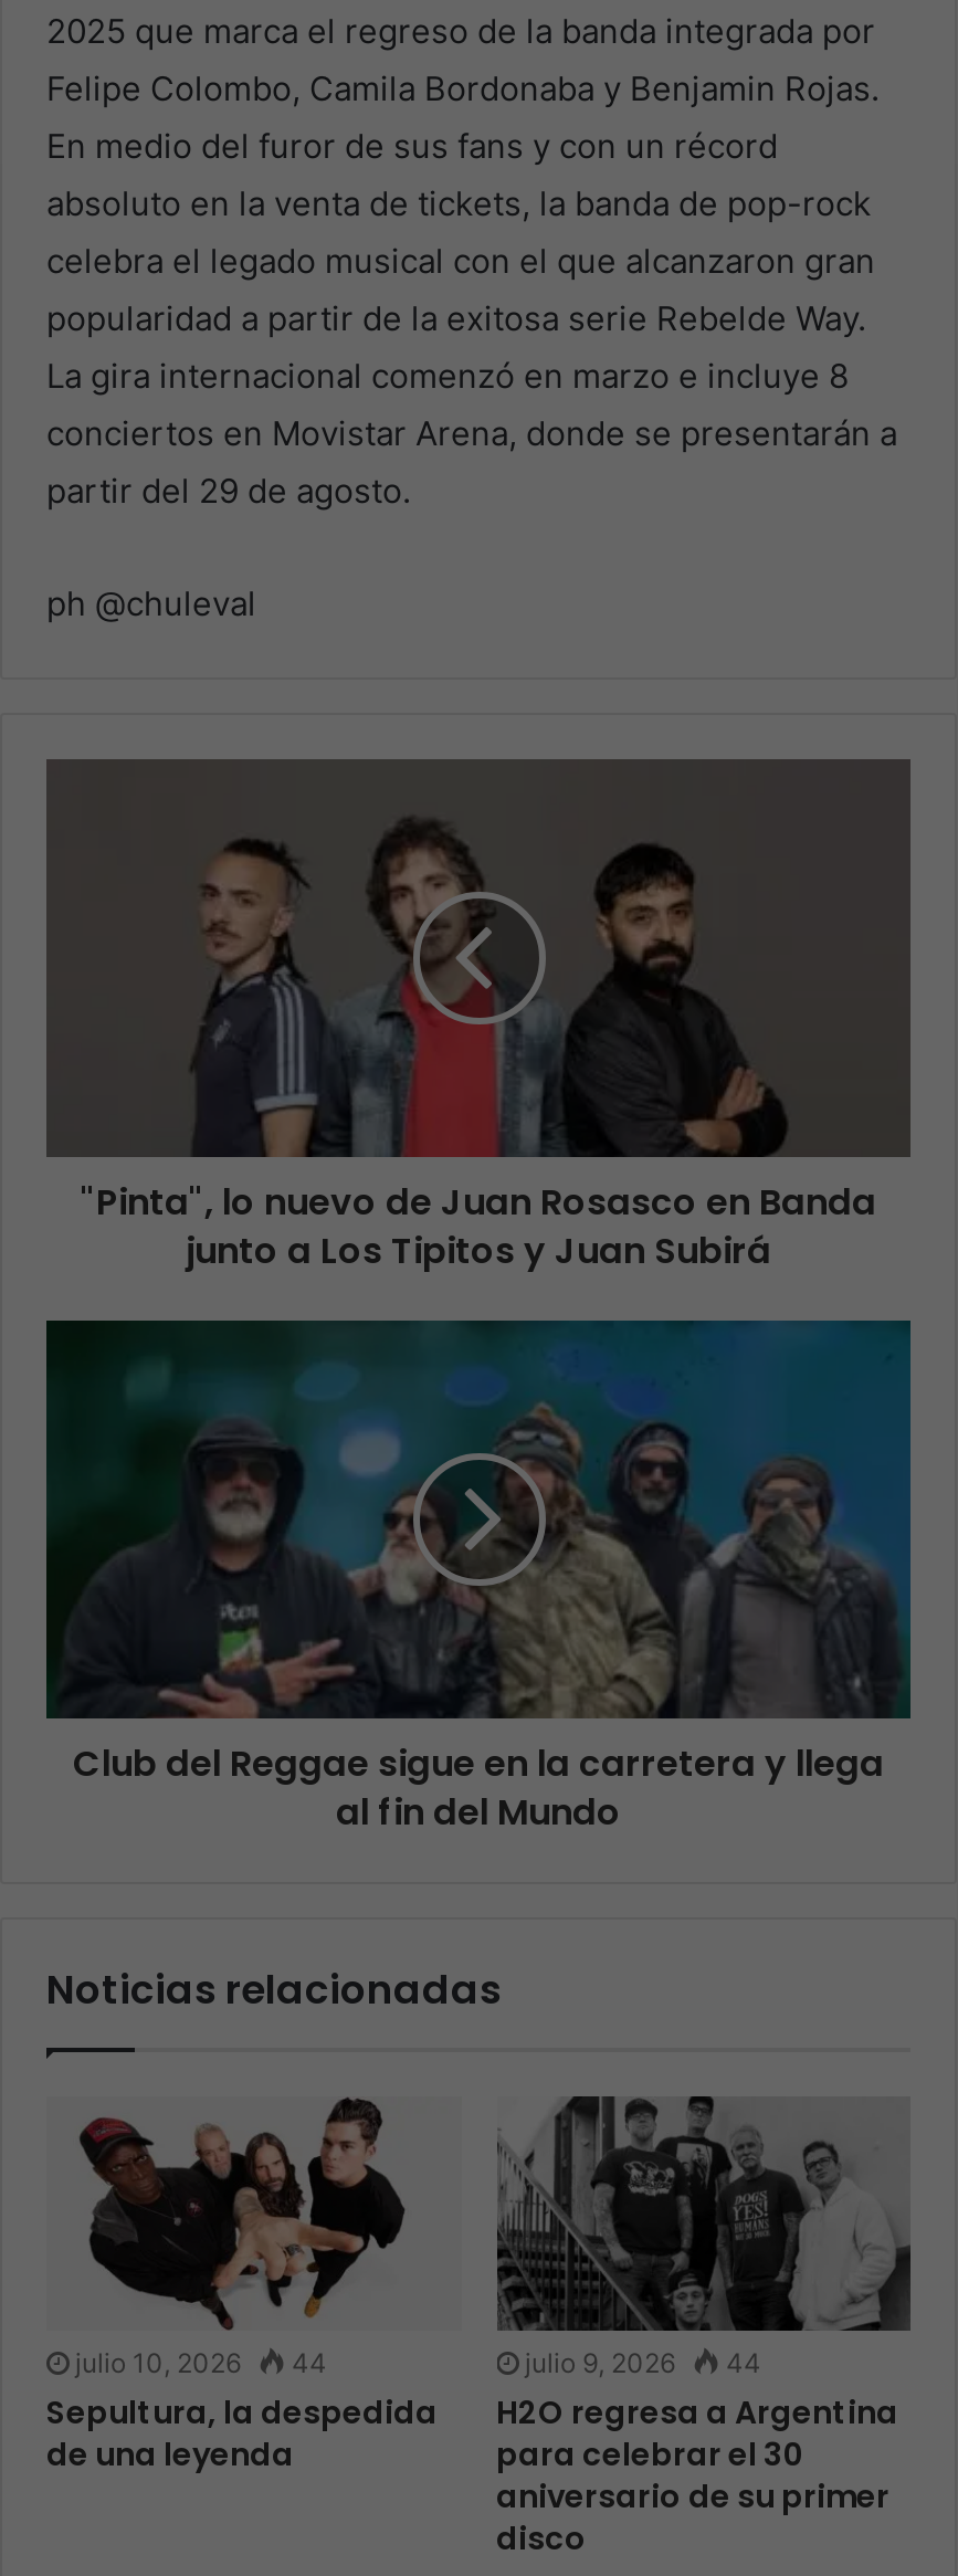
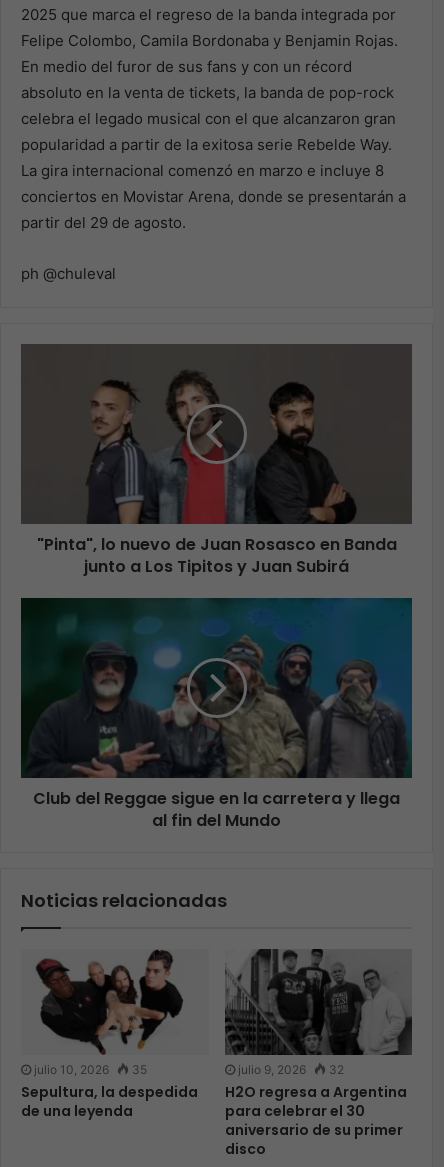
- julio 10, 2026 44
+ julio 10, 2026 35

- julio 9, 2026 44
+ julio 9, 2026 32
